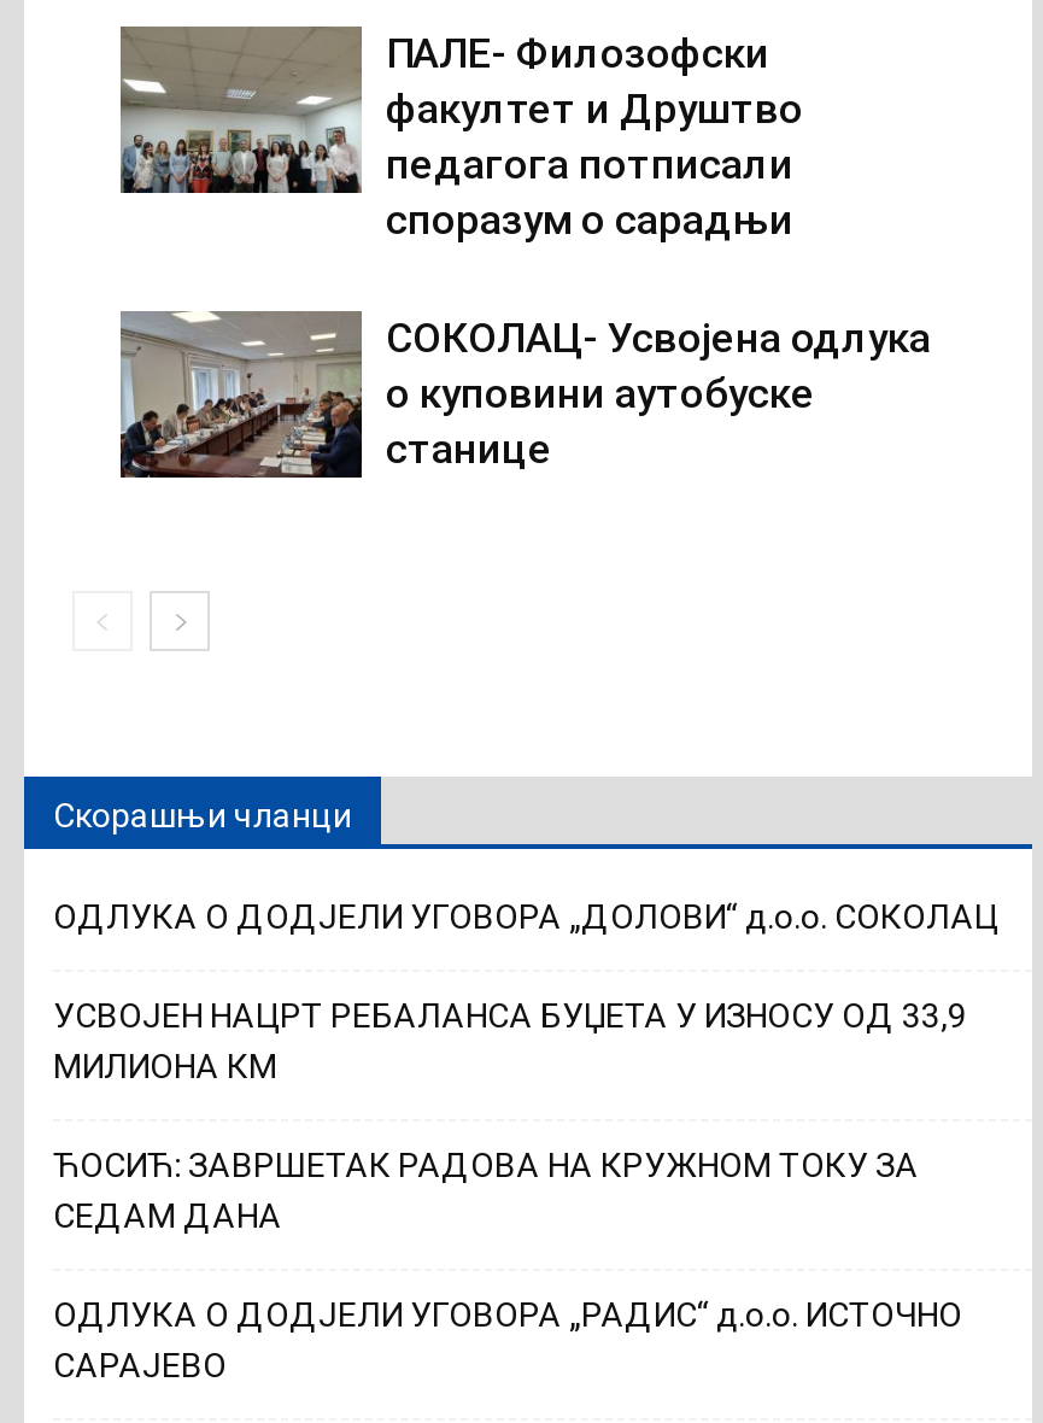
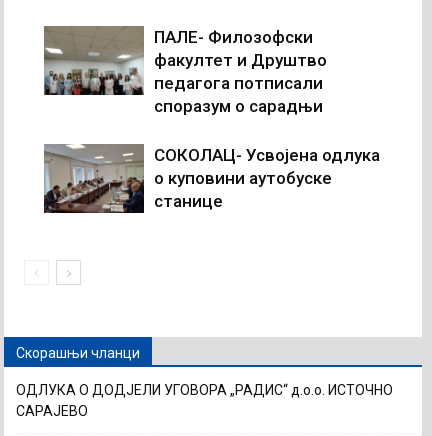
- ОДЛУКА О ДОДЈЕЛИ УГОВОРА „ДОЛОВИ“ д.о.о. СОКОЛАЦ
- УСВОЈЕН НАЦРТ РЕБАЛАНСА БУЏЕТА У ИЗНОСУ ОД 33,9
- МИЛИОНА КМ
- ЋОСИЋ: ЗАВРШЕТАК РАДОВА НА КРУЖНОМ ТОКУ ЗА
- СЕДАМ ДАНА
